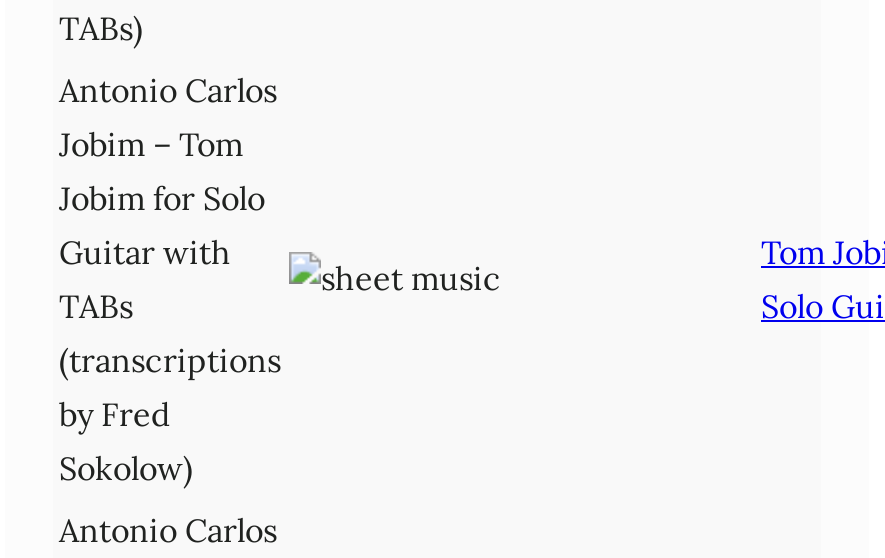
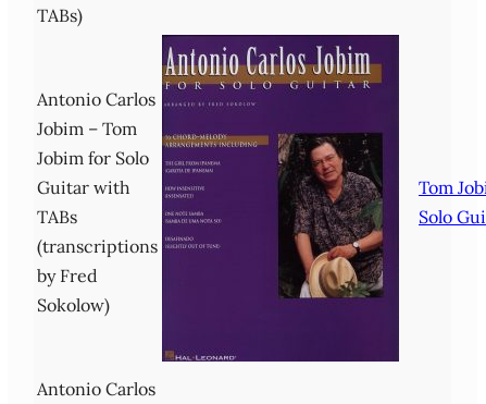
+ [image]
